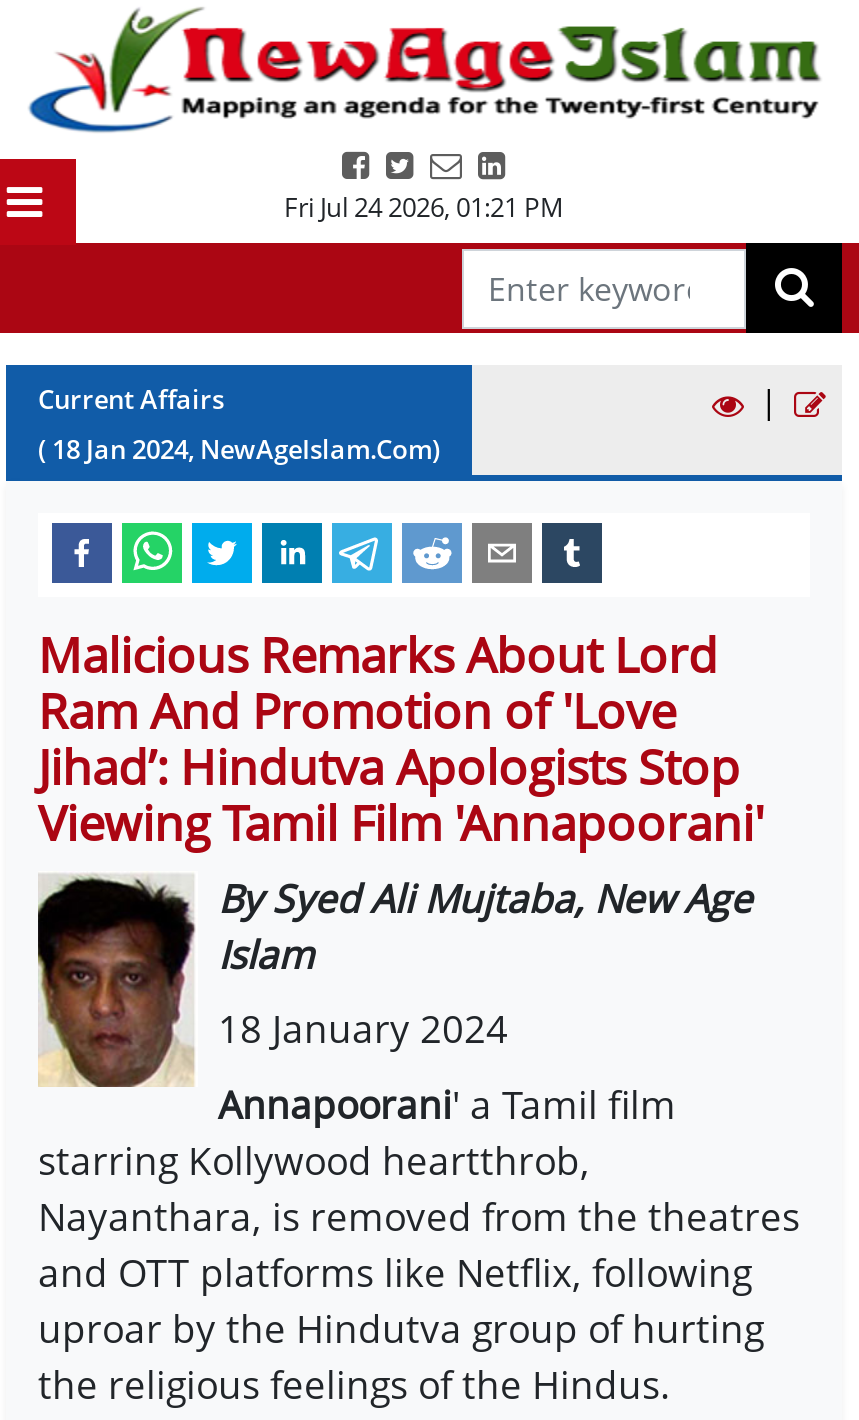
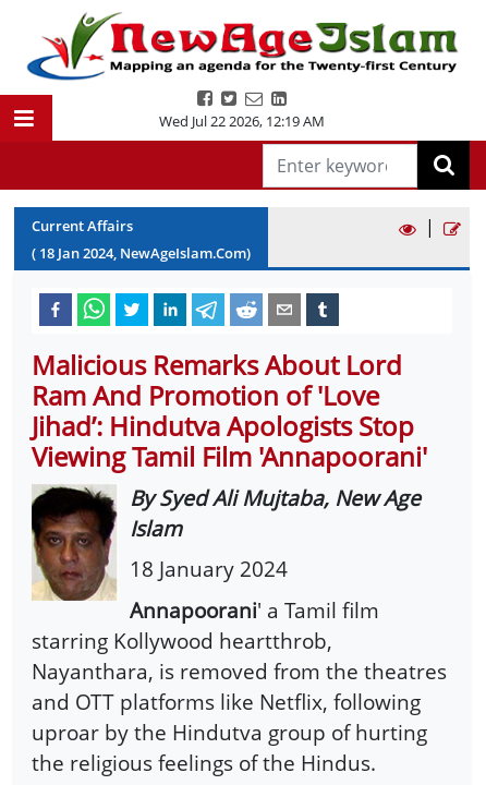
- Fri Jul 24 2026, 01:21 PM
+ Wed Jul 22 2026, 12:19 AM
